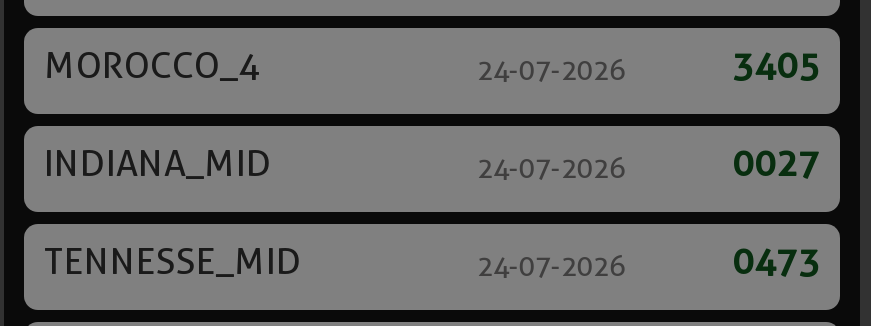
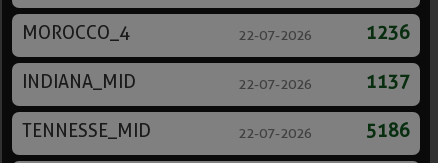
- 24-07-2026
+ 22-07-2026

- 3405
+ 1236

- 24-07-2026
+ 22-07-2026

- 0027
+ 1137

- 24-07-2026
+ 22-07-2026

- 0473
+ 5186
